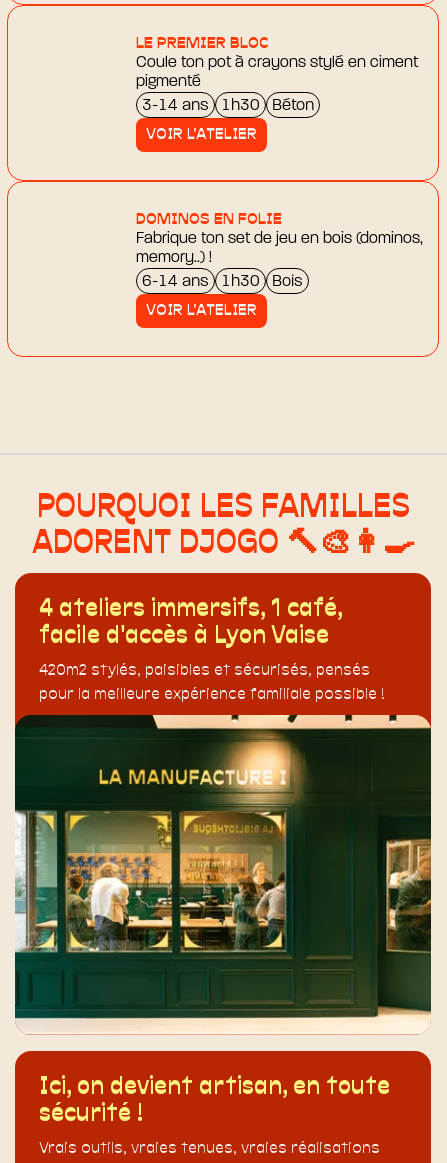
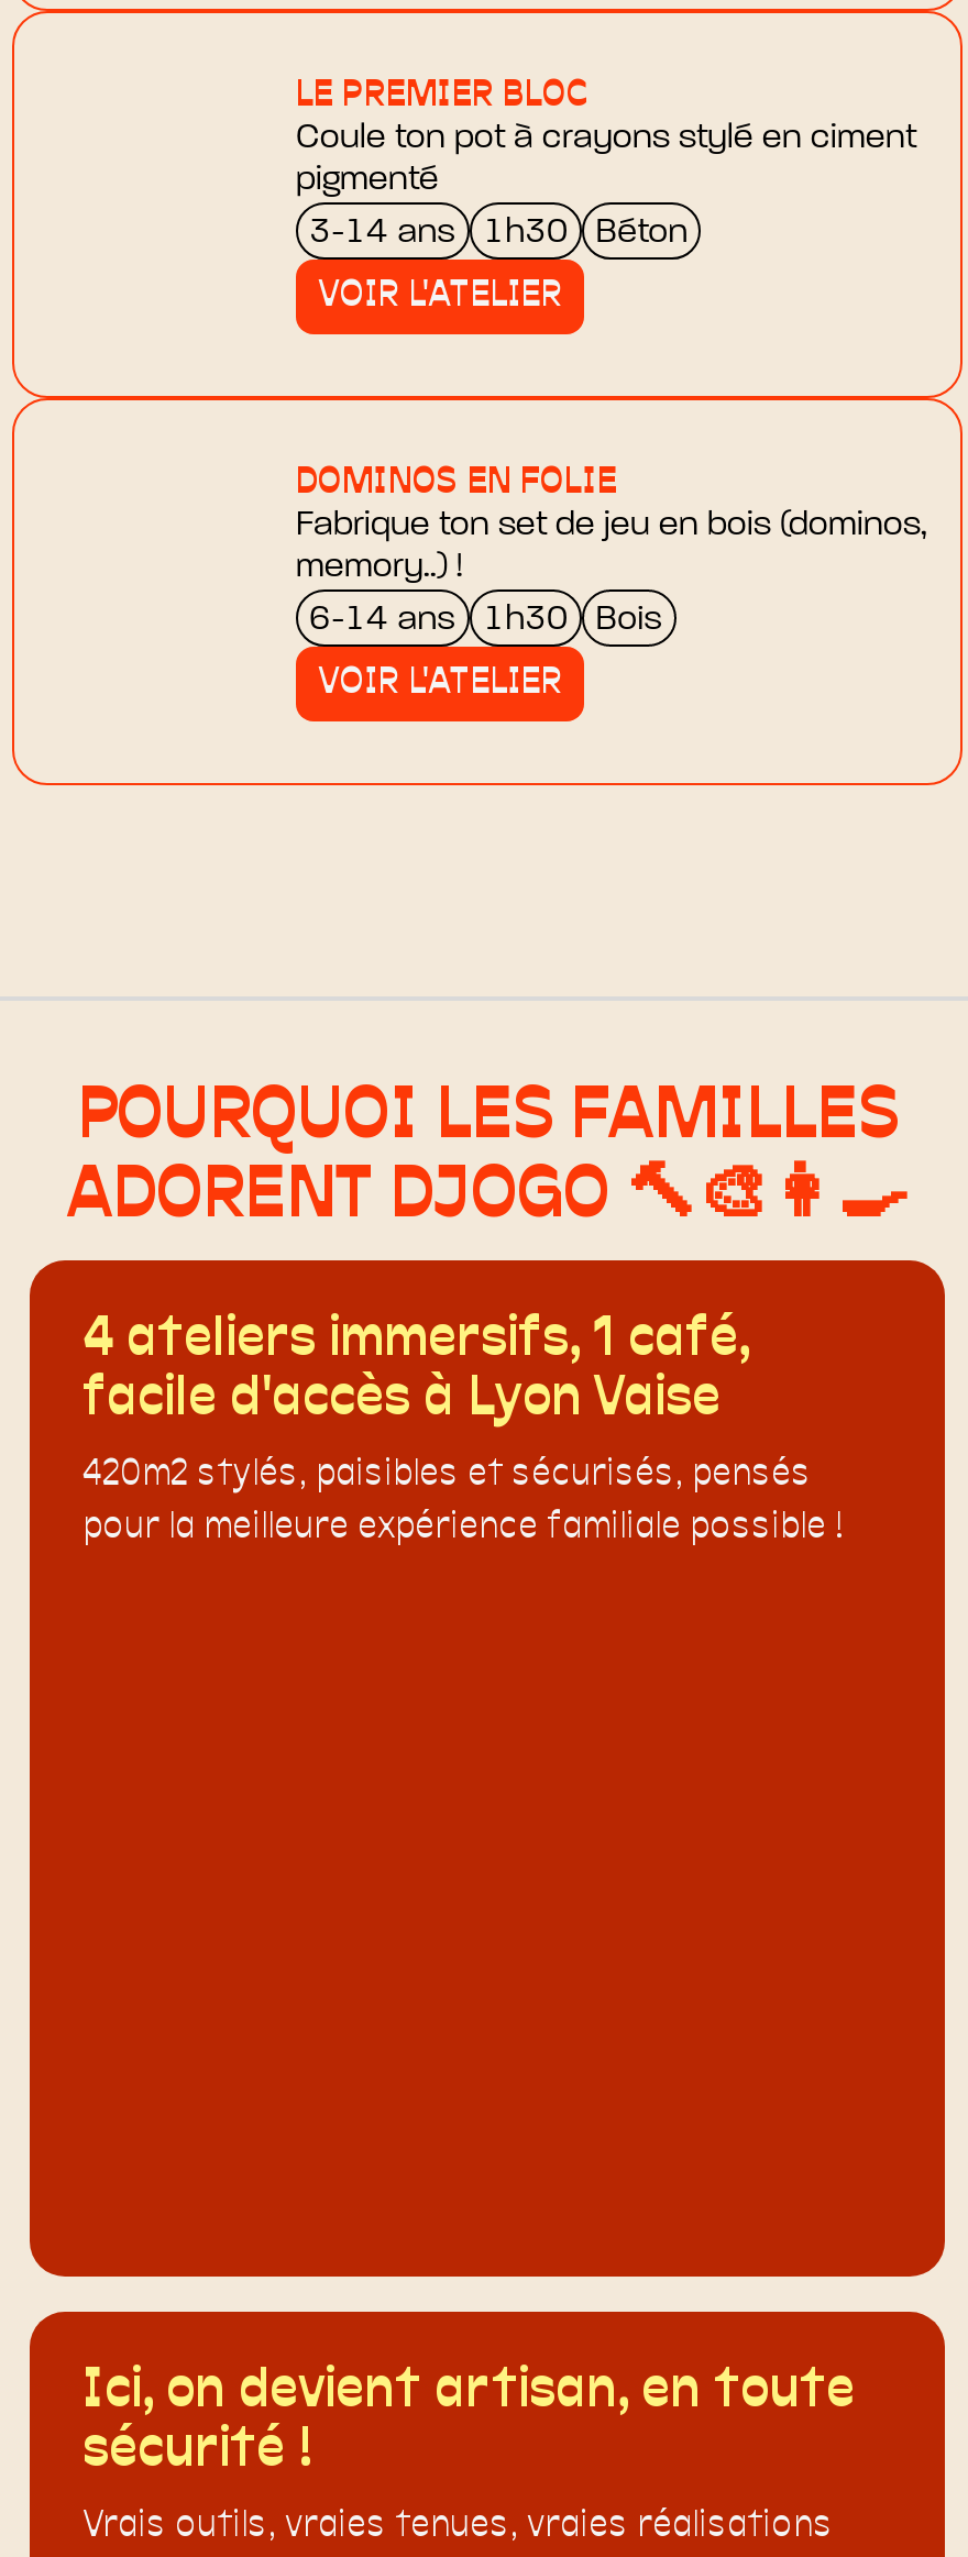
- [image]
